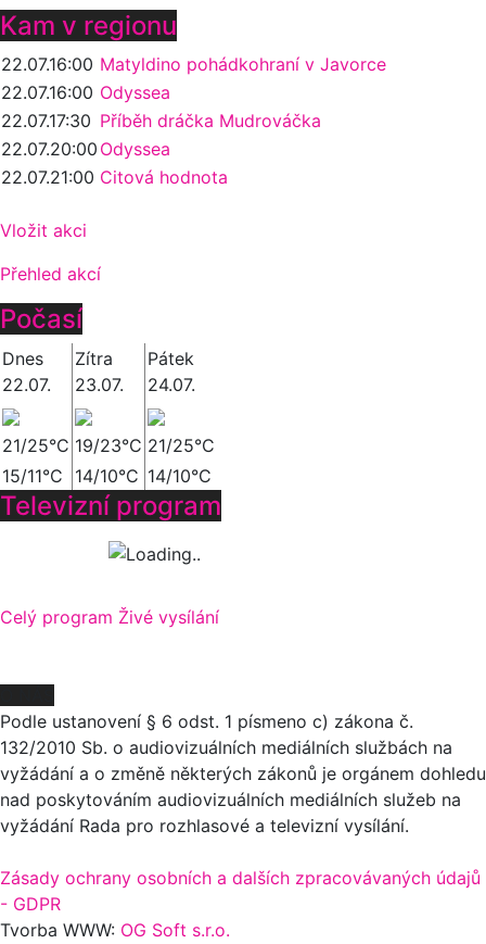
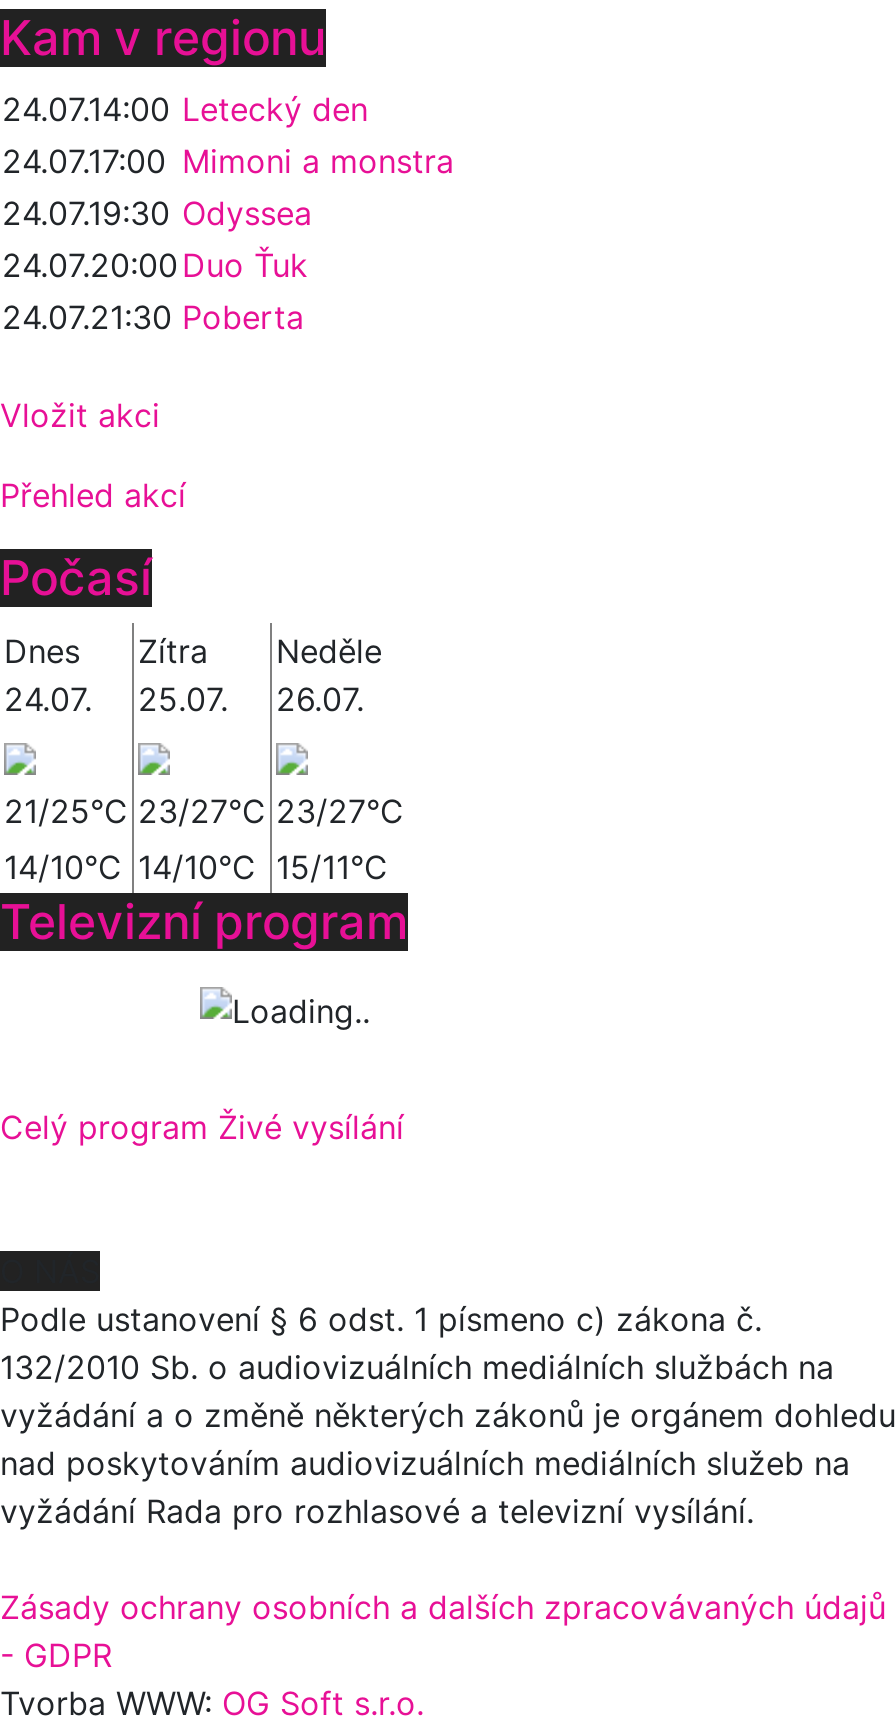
- 22.07.16:00 Matyldino pohádkohraní v Javorce
- 22.07.16:00 Odyssea
- 22.07.17:30 Příběh dráčka Mudrováčka
- 22.07.20:00 Odyssea
- 22.07.21:00 Citová hodnota
+ 24.07.14:00 Letecký den
+ 24.07.17:00 Mimoni a monstra
+ 24.07.19:30 Odyssea
+ 24.07.20:00 Duo Ťuk
+ 24.07.21:30 Poberta

- Pátek
- 24.07.
+ Neděle
+ 26.07.

- 22.07.
+ 24.07.

- 23.07.
+ 25.07.

- 21/25°C 19/23°C 21/25°C
- 15/11°C 14/10°C 14/10°C
+ 21/25°C 23/27°C 23/27°C
+ 14/10°C 14/10°C 15/11°C
